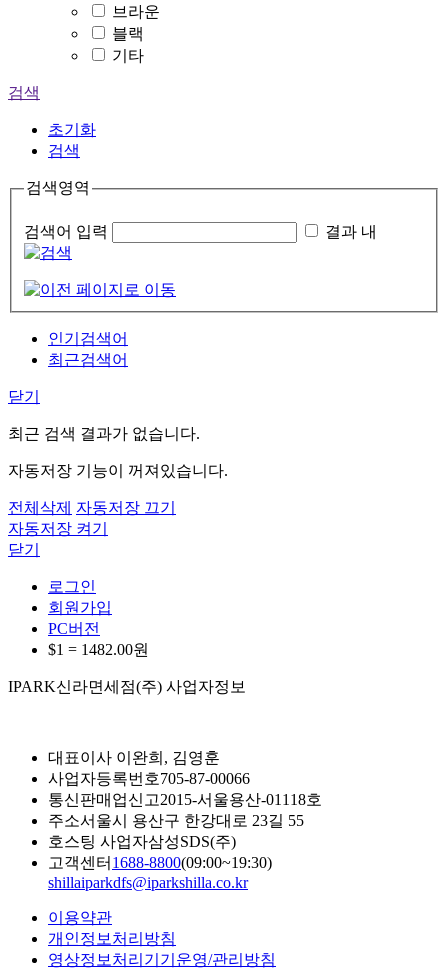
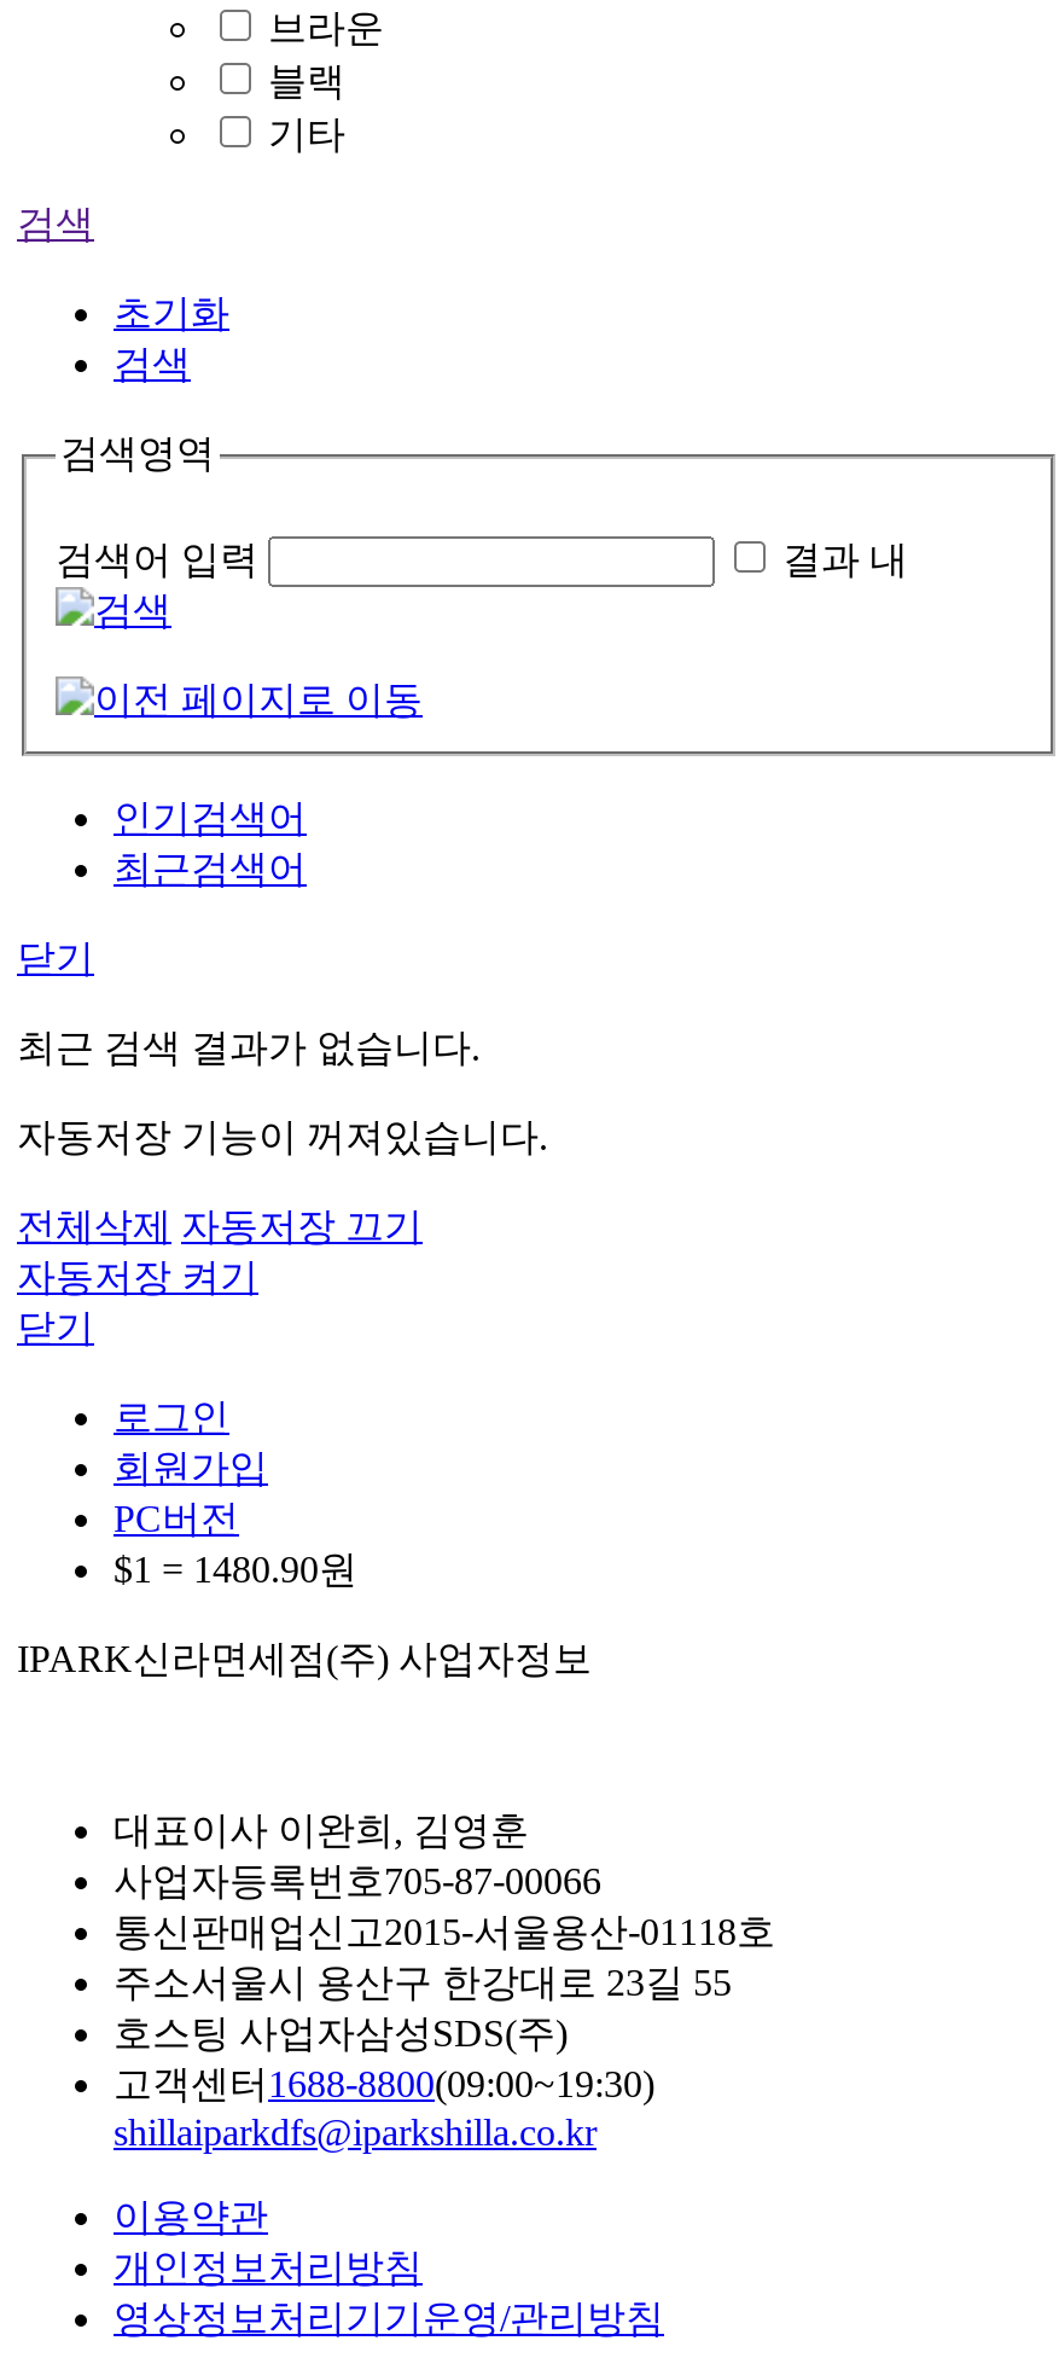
- $1 = 1482.00원
+ $1 = 1480.90원
